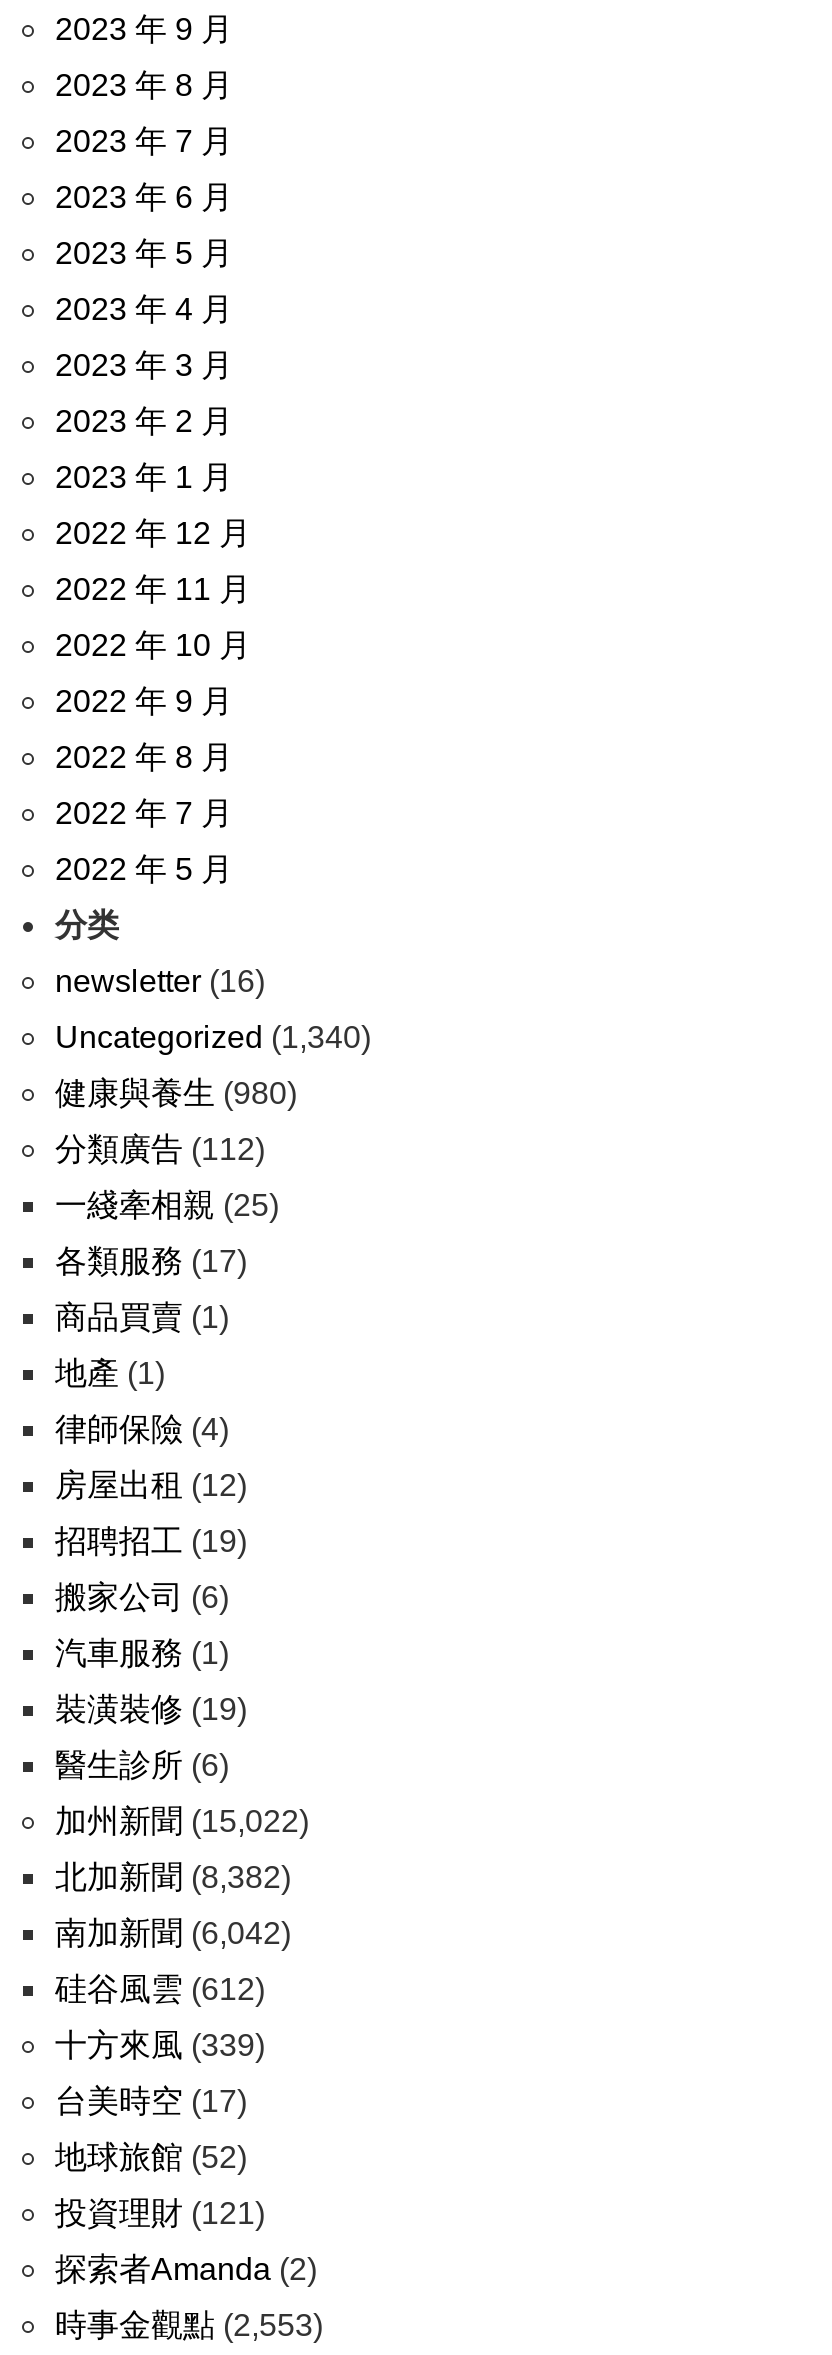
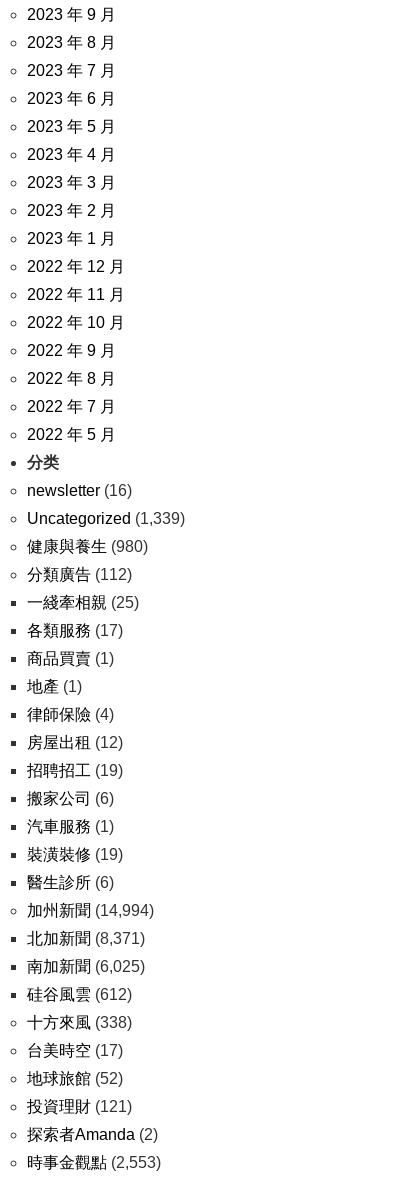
- Uncategorized (1,340)
+ Uncategorized (1,339)

- 加州新聞(15,022)
+ 加州新聞(14,994)

- 北加新聞(8,382)
+ 北加新聞(8,371)

- 南加新聞(6,042)
+ 南加新聞(6,025)

- 十方來風(339)
+ 十方來風(338)
